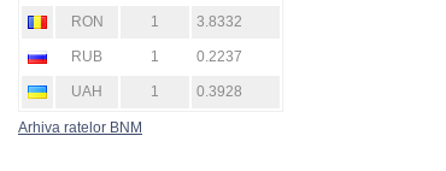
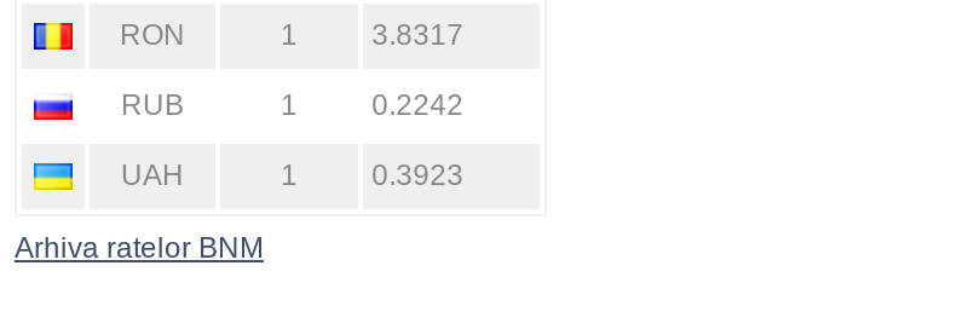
- 3.8332
+ 3.8317

- 0.2237
+ 0.2242

- 0.3928
+ 0.3923
